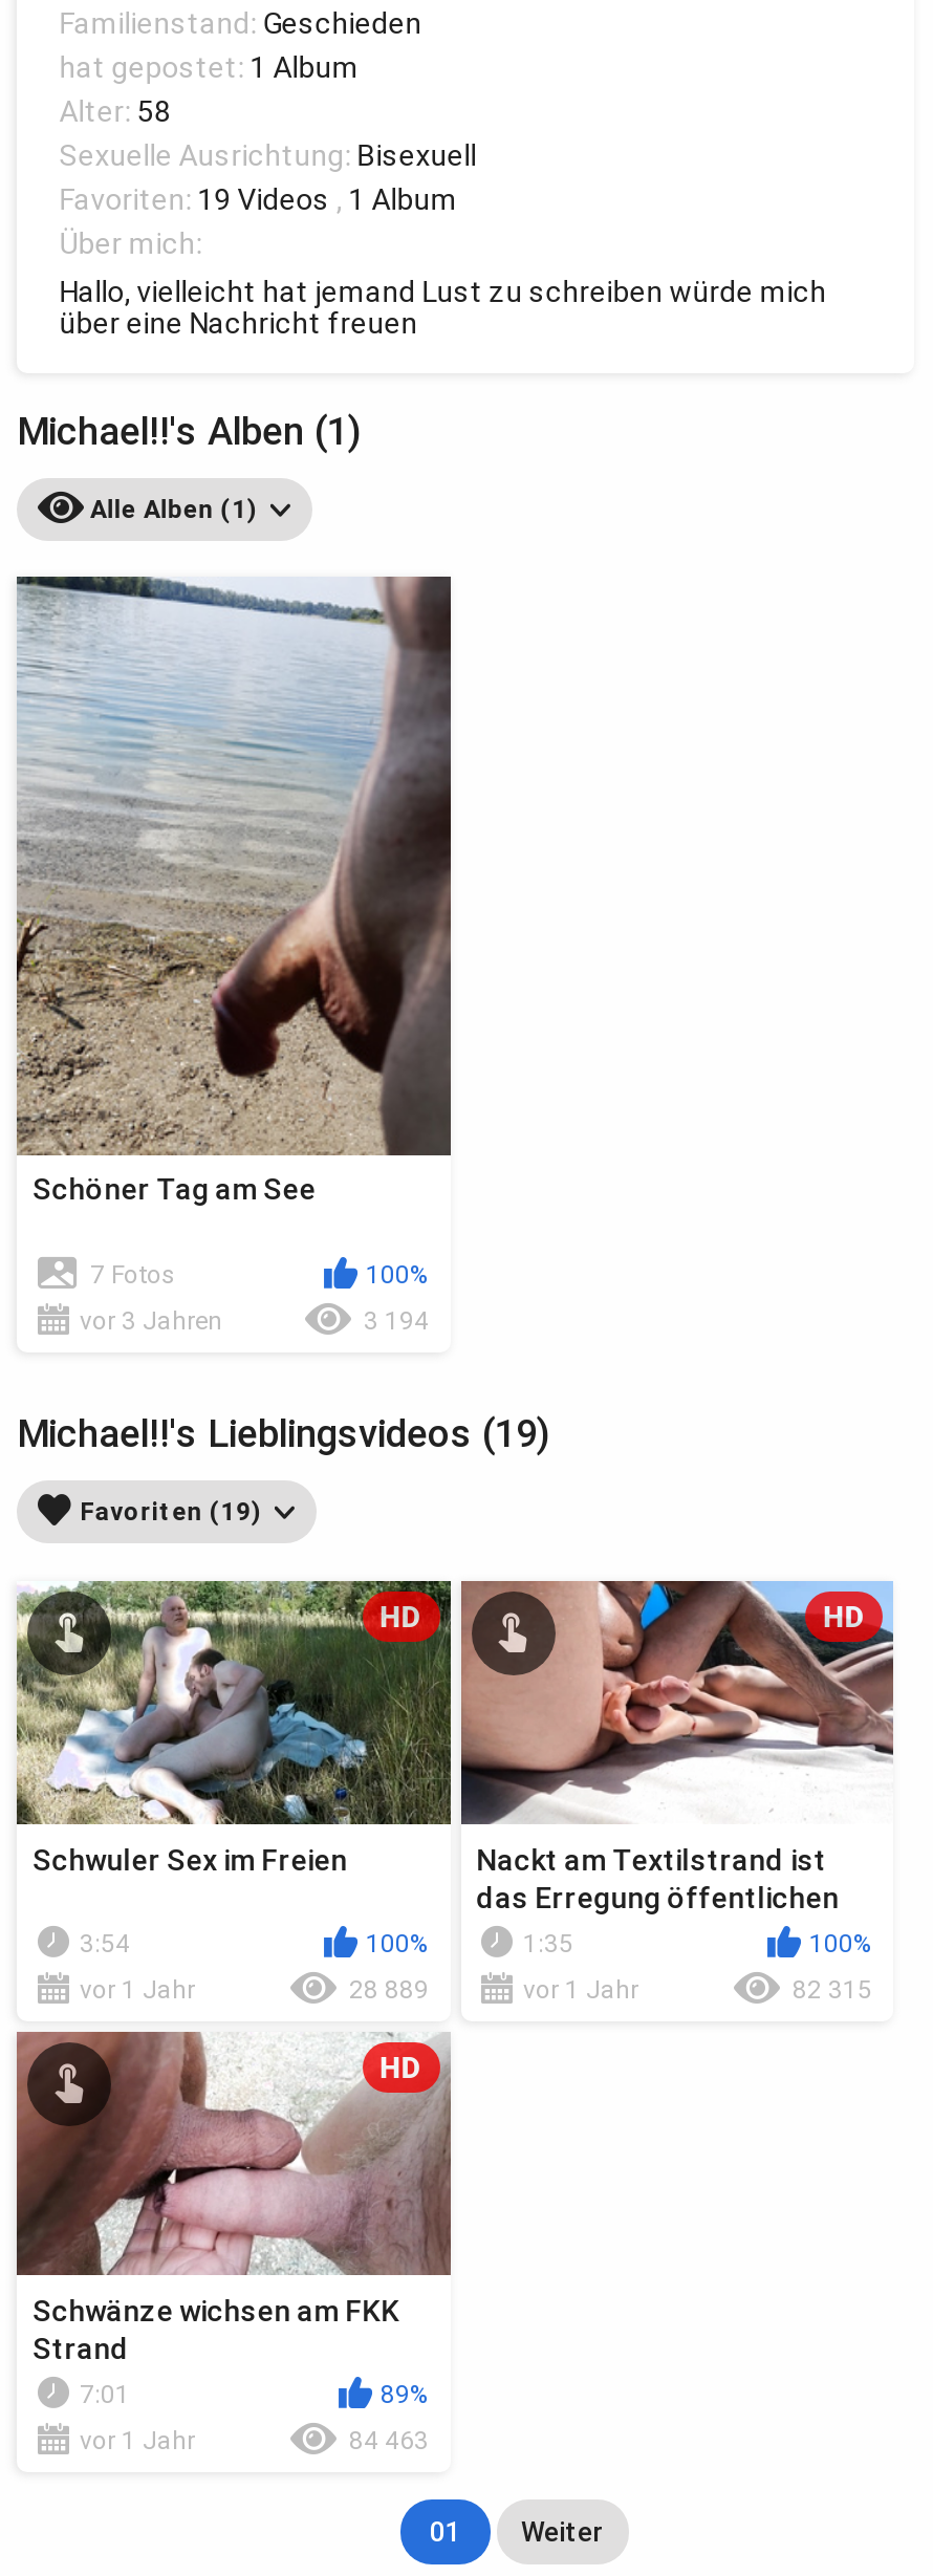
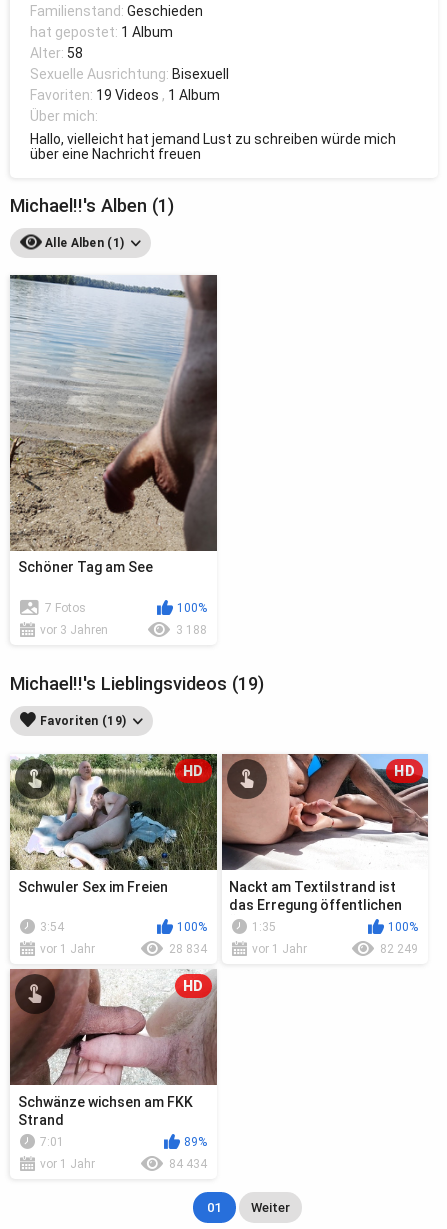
- 3 194
+ 3 188

- 28 889
+ 28 834

- 82 315
+ 82 249

- 84 463
+ 84 434
